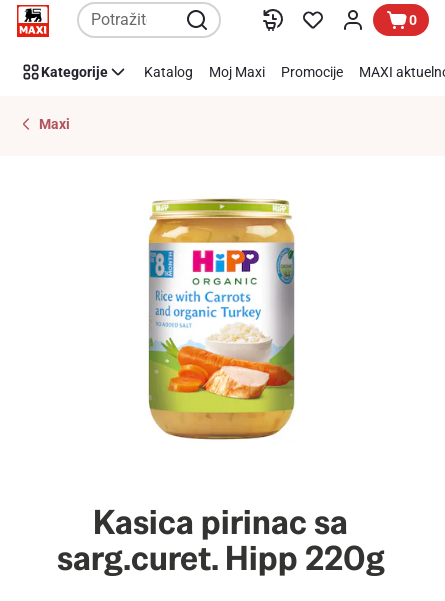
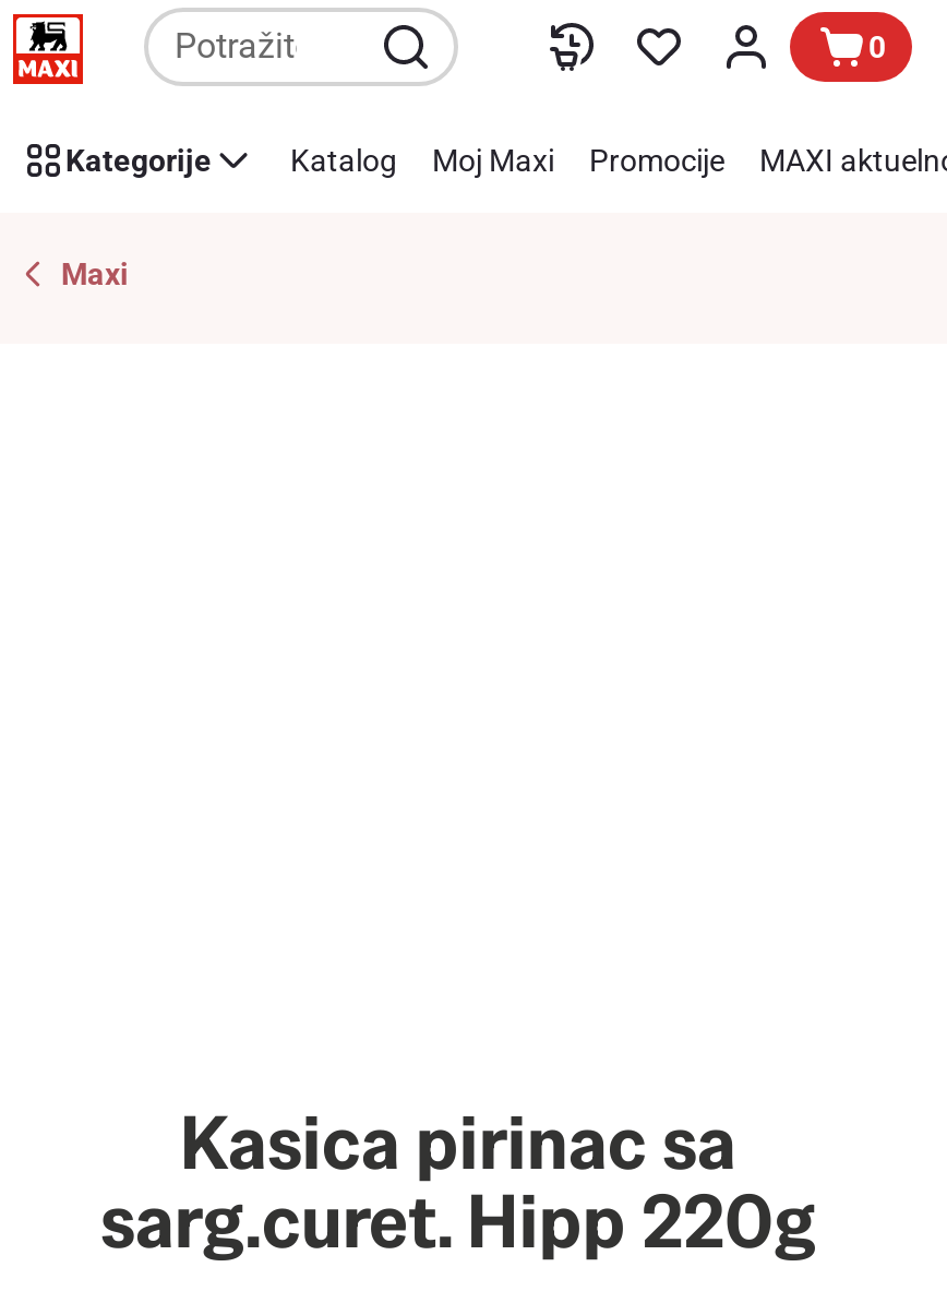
- [image]
